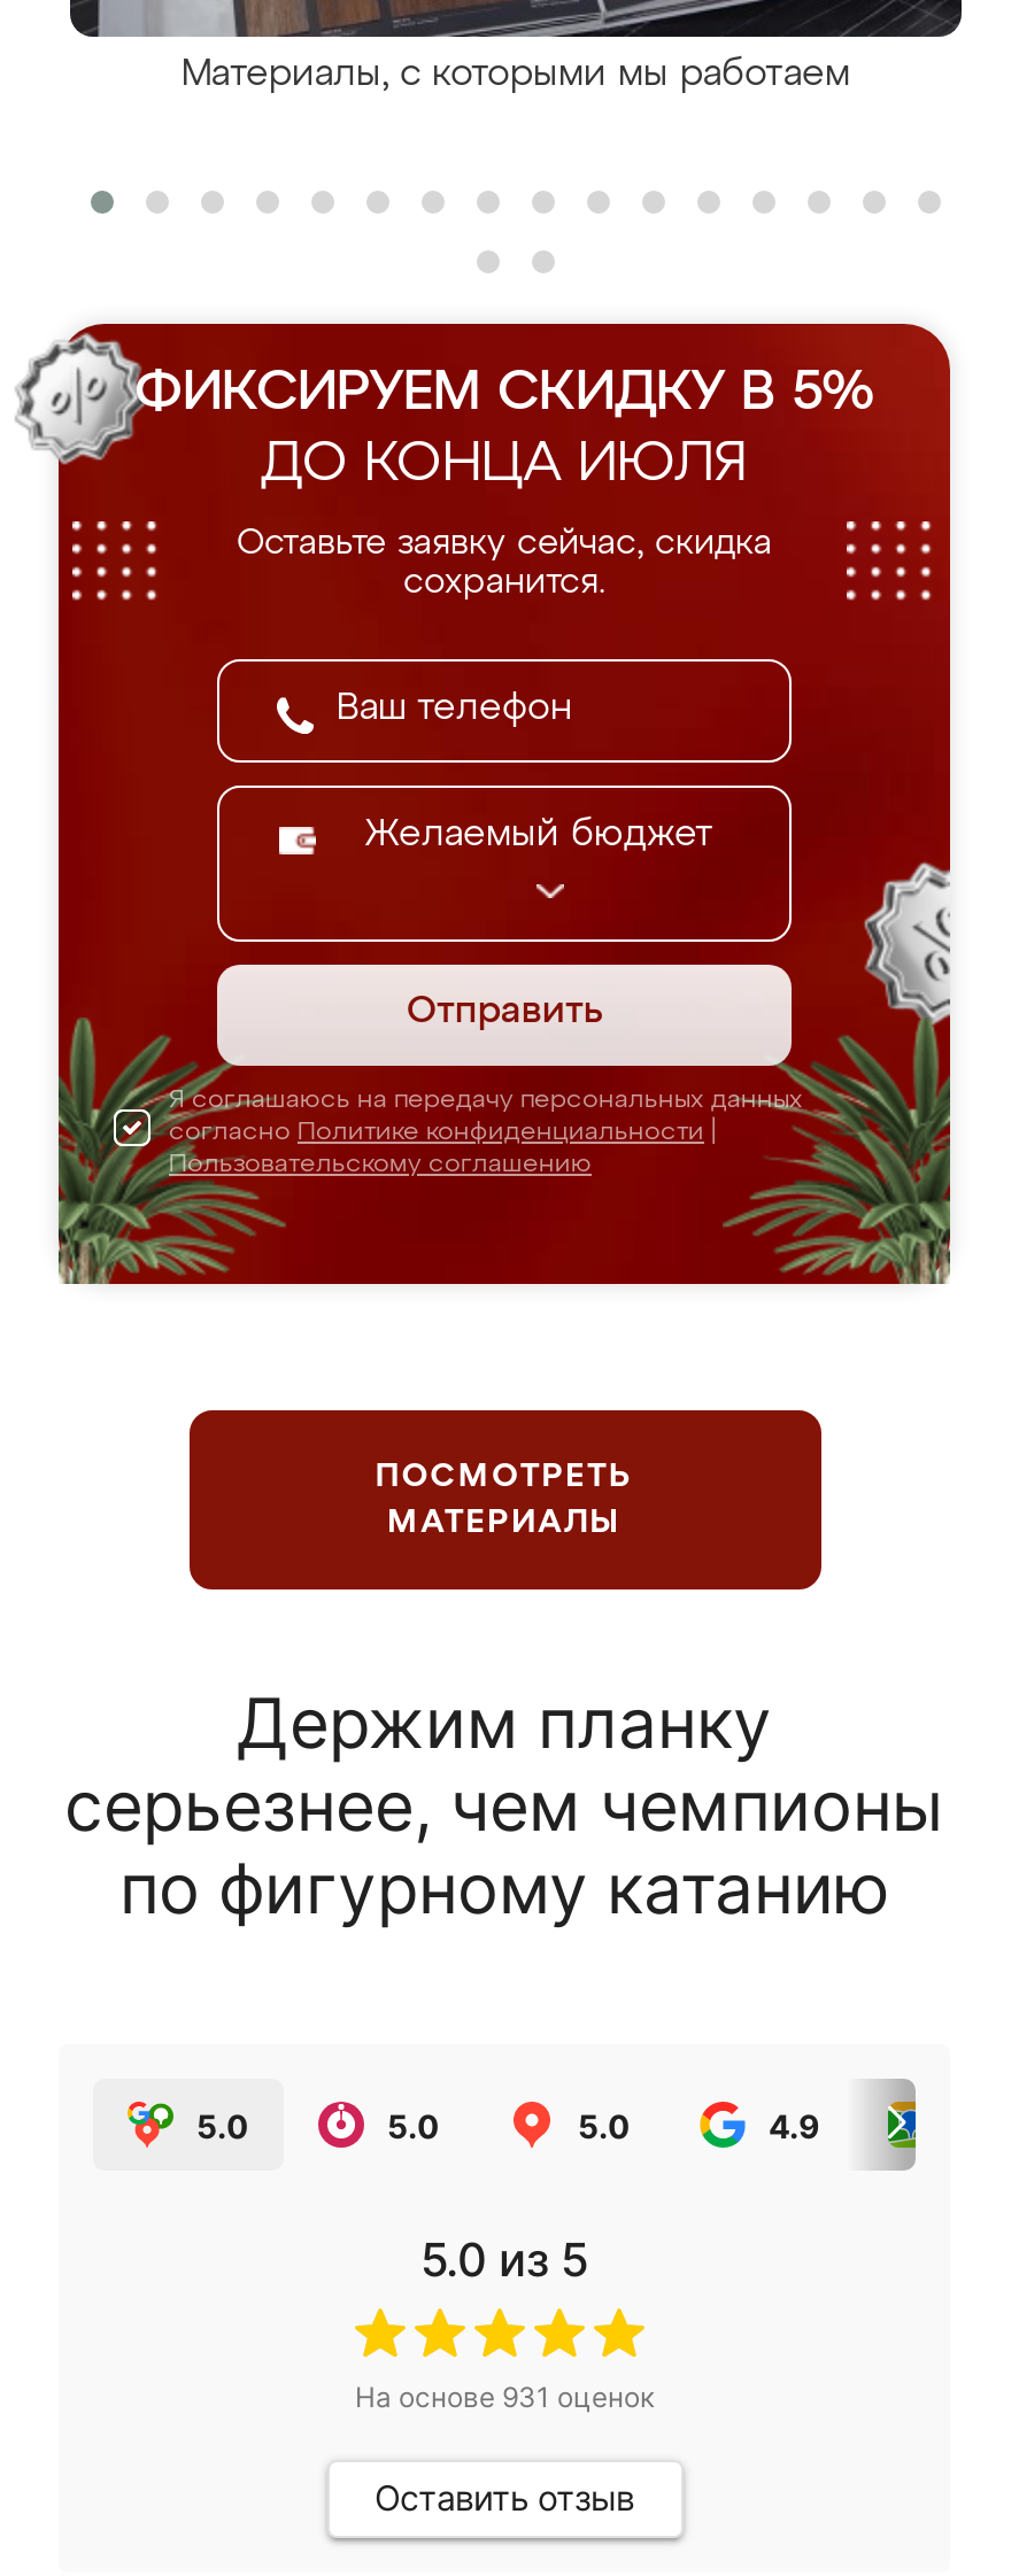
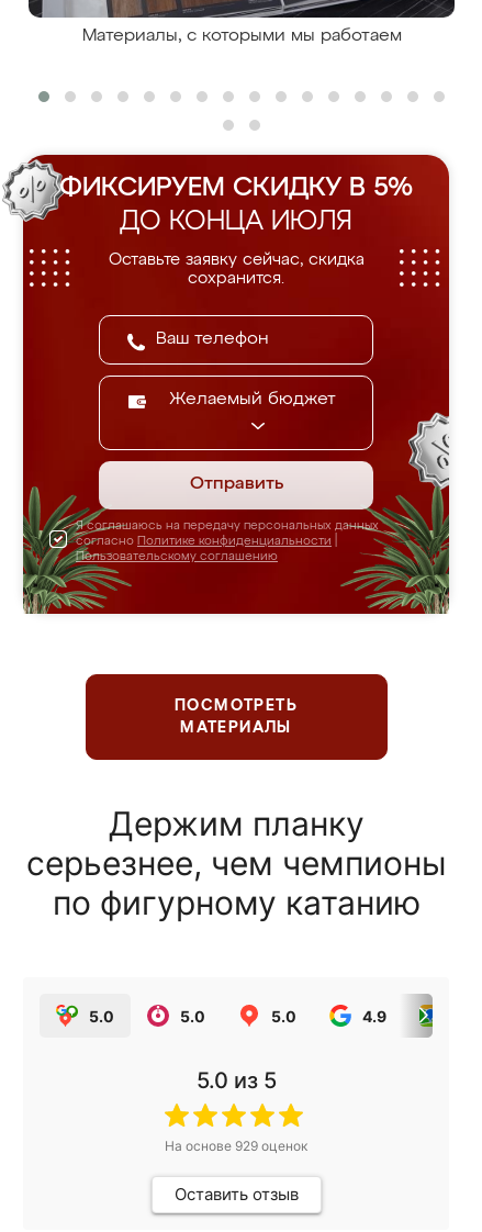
- На основе 931 оценок
+ На основе 929 оценок
